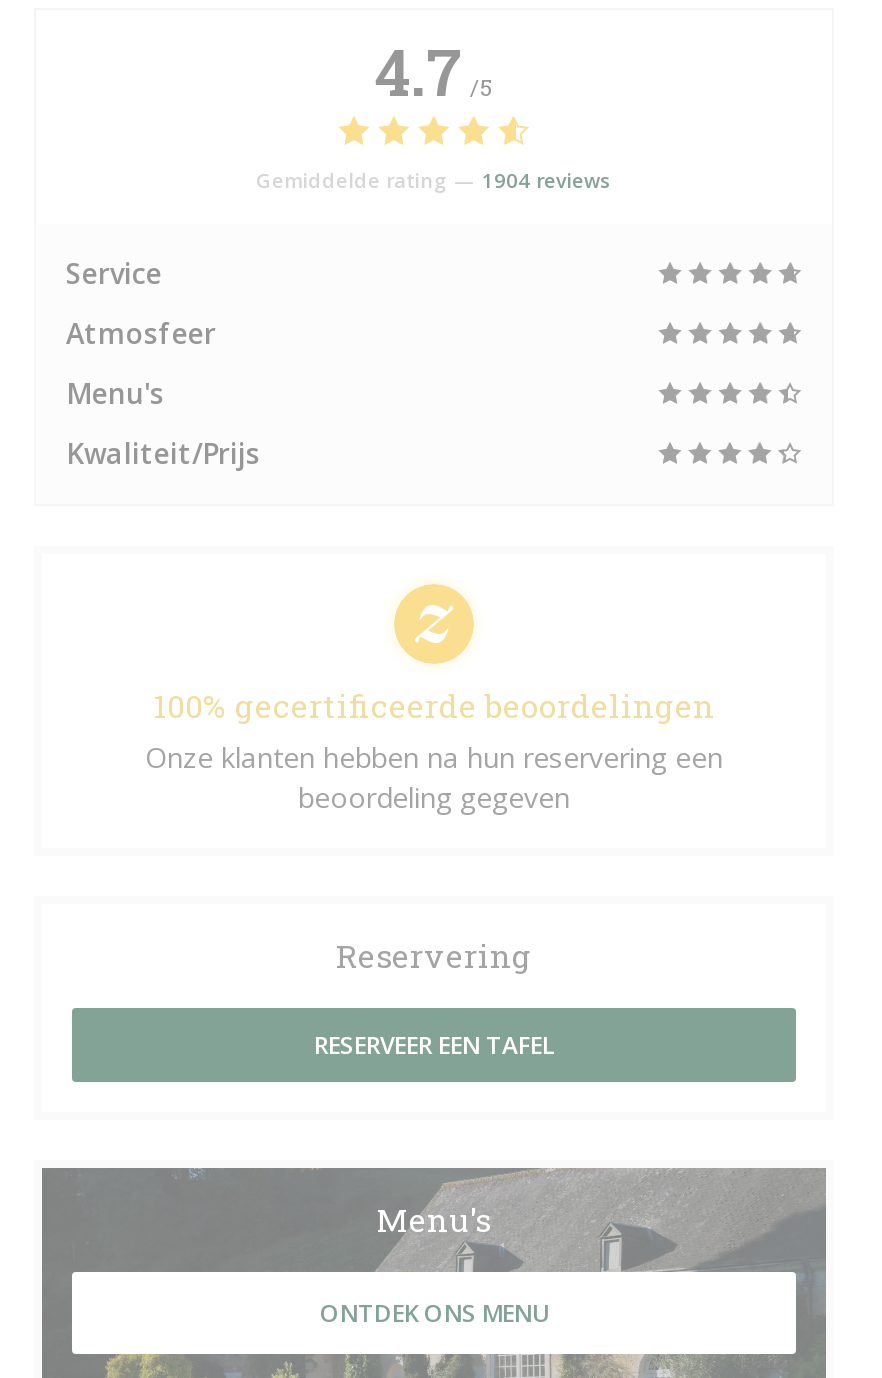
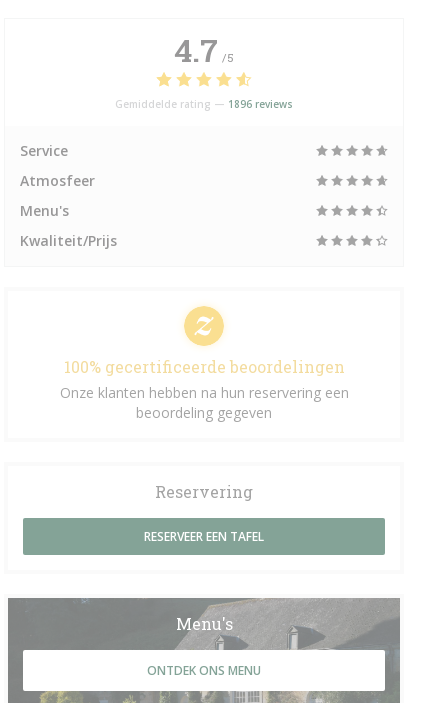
- Gemiddelde rating — 1904 reviews
+ Gemiddelde rating — 1896 reviews
